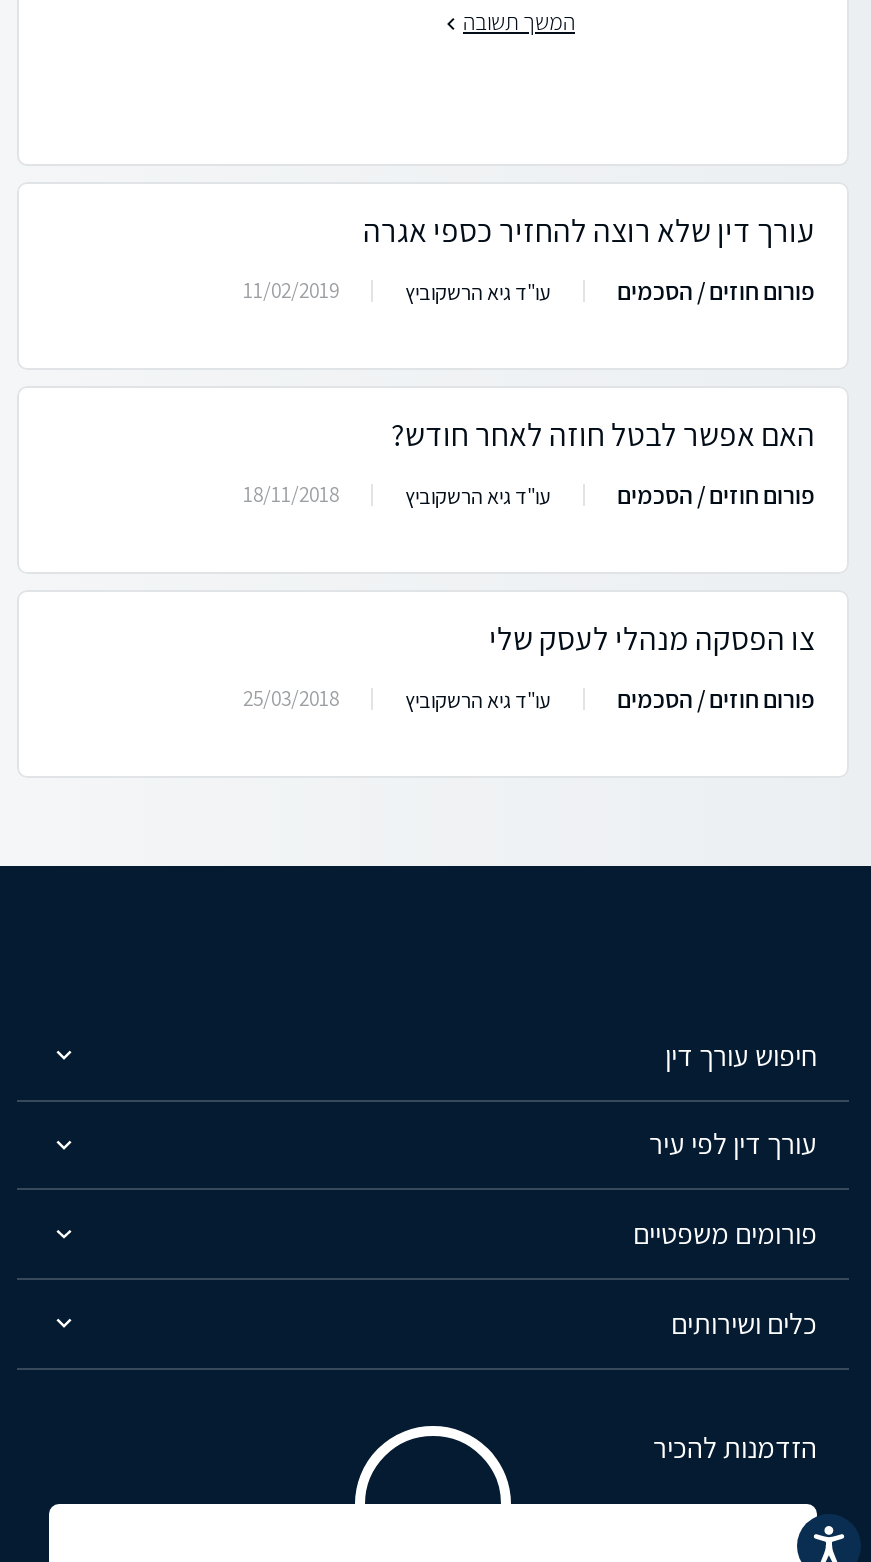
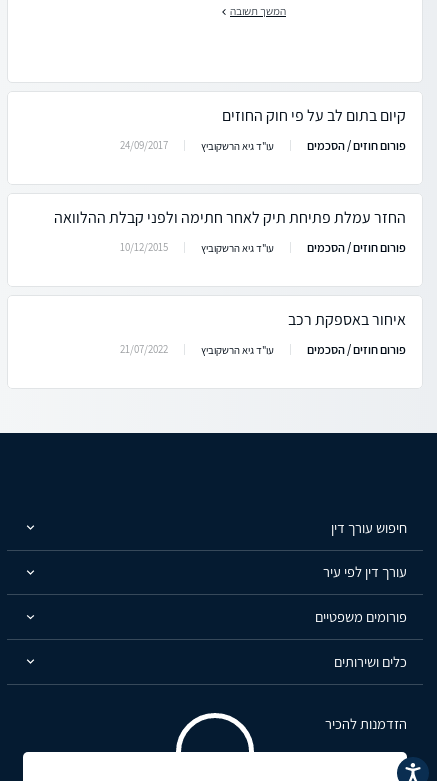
- עורך דין שלא רוצה להחזיר כספי אגרה
+ קיום בתום לב על פי חוק החוזים

- 11/02/2019
+ 24/09/2017

- האם אפשר לבטל חוזה לאחר חודש?
+ החזר עמלת פתיחת תיק לאחר חתימה ולפני קבלת ההלוואה

- 18/11/2018
+ 10/12/2015

- צו הפסקה מנהלי לעסק שלי
+ איחור באספקת רכב

- 25/03/2018
+ 21/07/2022
